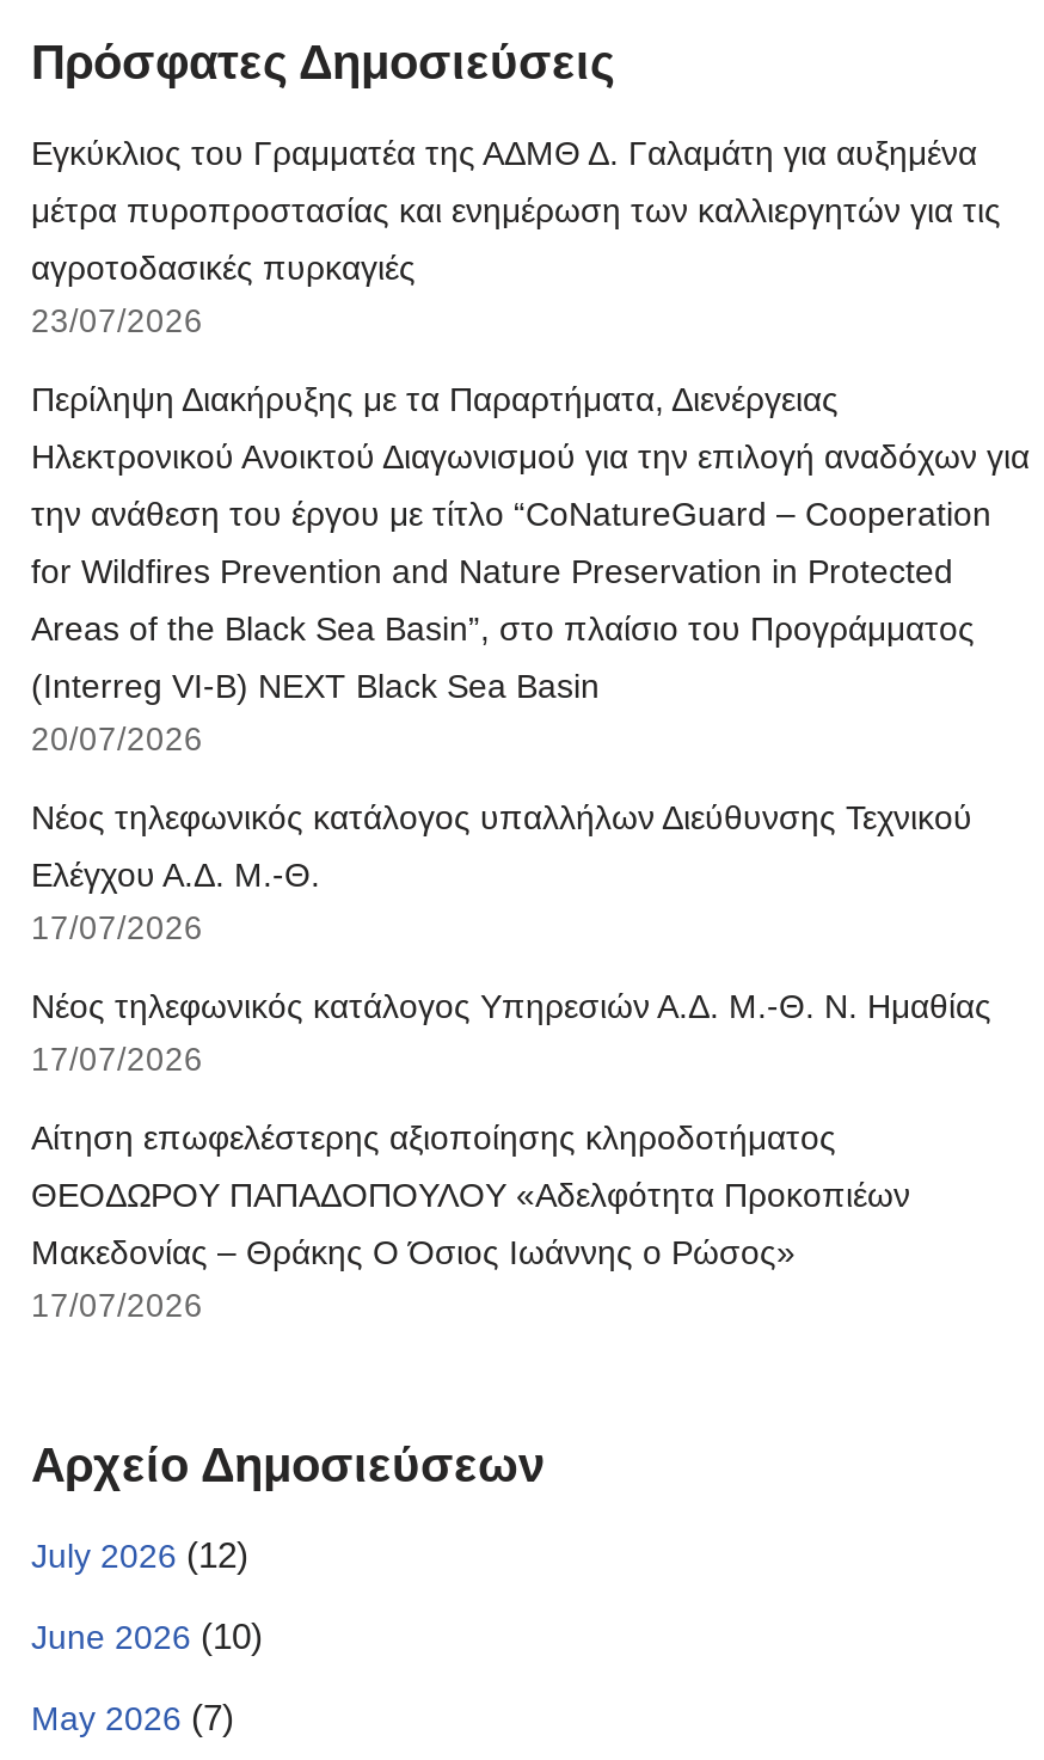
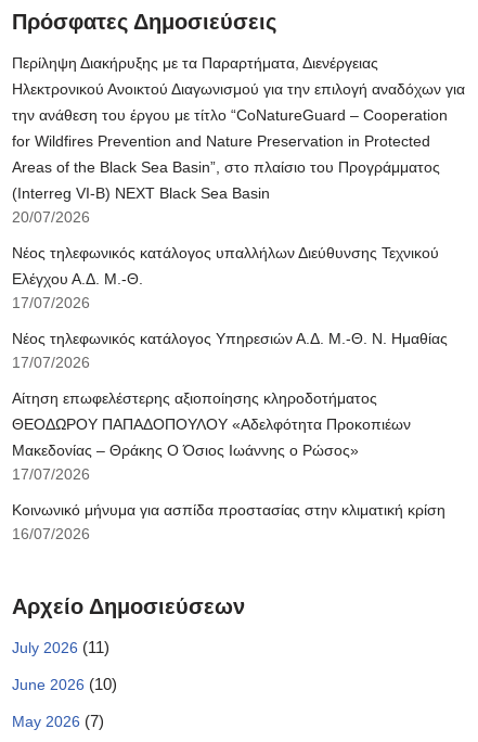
- Εγκύκλιος του Γραμματέα της ΑΔΜΘ Δ. Γαλαμάτη για αυξημένα
- μέτρα πυροπροστασίας και ενημέρωση των καλλιεργητών για τις
- αγροτοδασικές πυρκαγιές
- 23/07/2026

moved up: Περίληψη Διακήρυξης με τα Παραρτήματα, Διενέργειας | Ηλεκτρονικού Ανοικτού Διαγωνισμού για την επιλογή αναδόχων για | την ανάθεση του έργου με τίτλο “CoNatureGuard – Cooperation | ... | Μακεδονίας – Θράκης Ο Όσιος Ιωάννης ο Ρώσος» | 17/07/2026

+ Κοινωνικό μήνυμα για ασπίδα προστασίας στην κλιματική κρίση
+ 16/07/2026

- July 2026 (12)
+ July 2026 (11)
